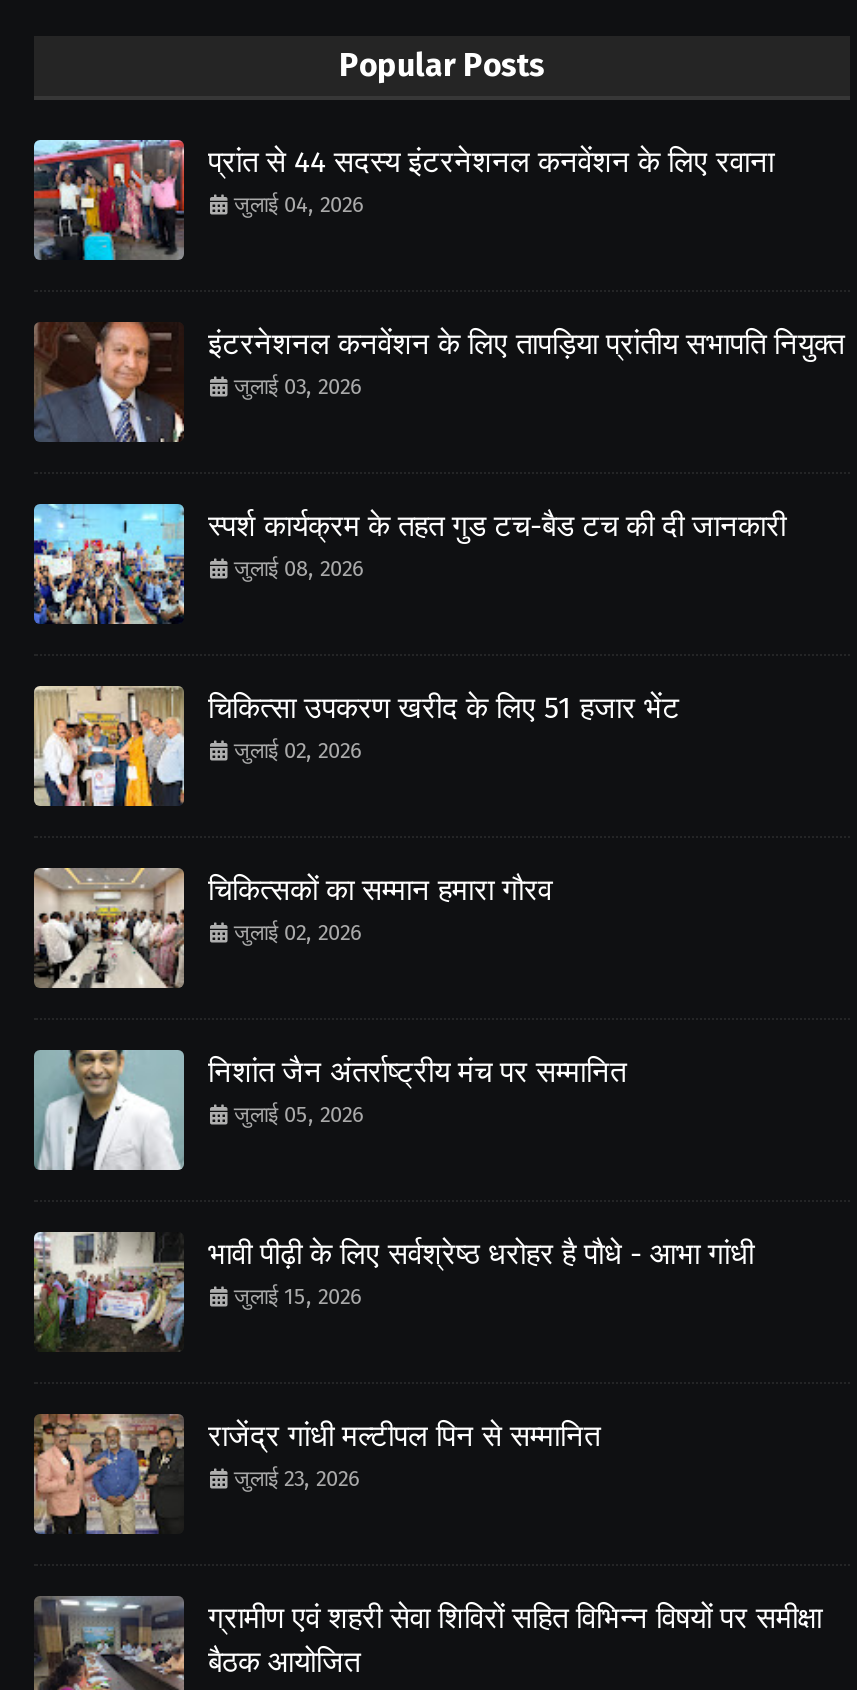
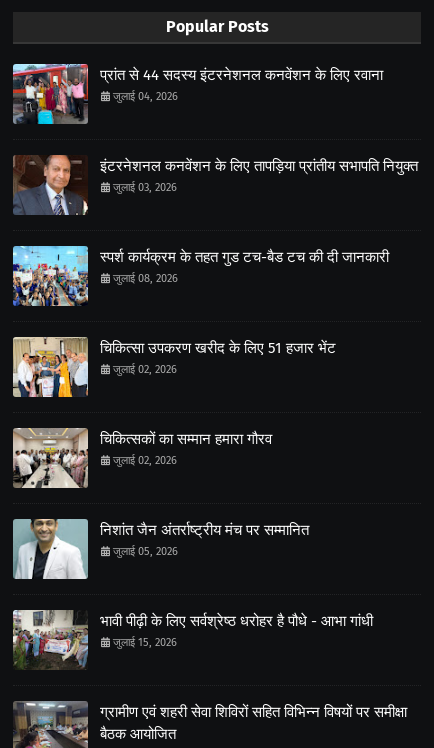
- [image]
- राजेंद्र गांधी मल्टीपल पिन से सम्मानित
- जुलाई 23, 2026
